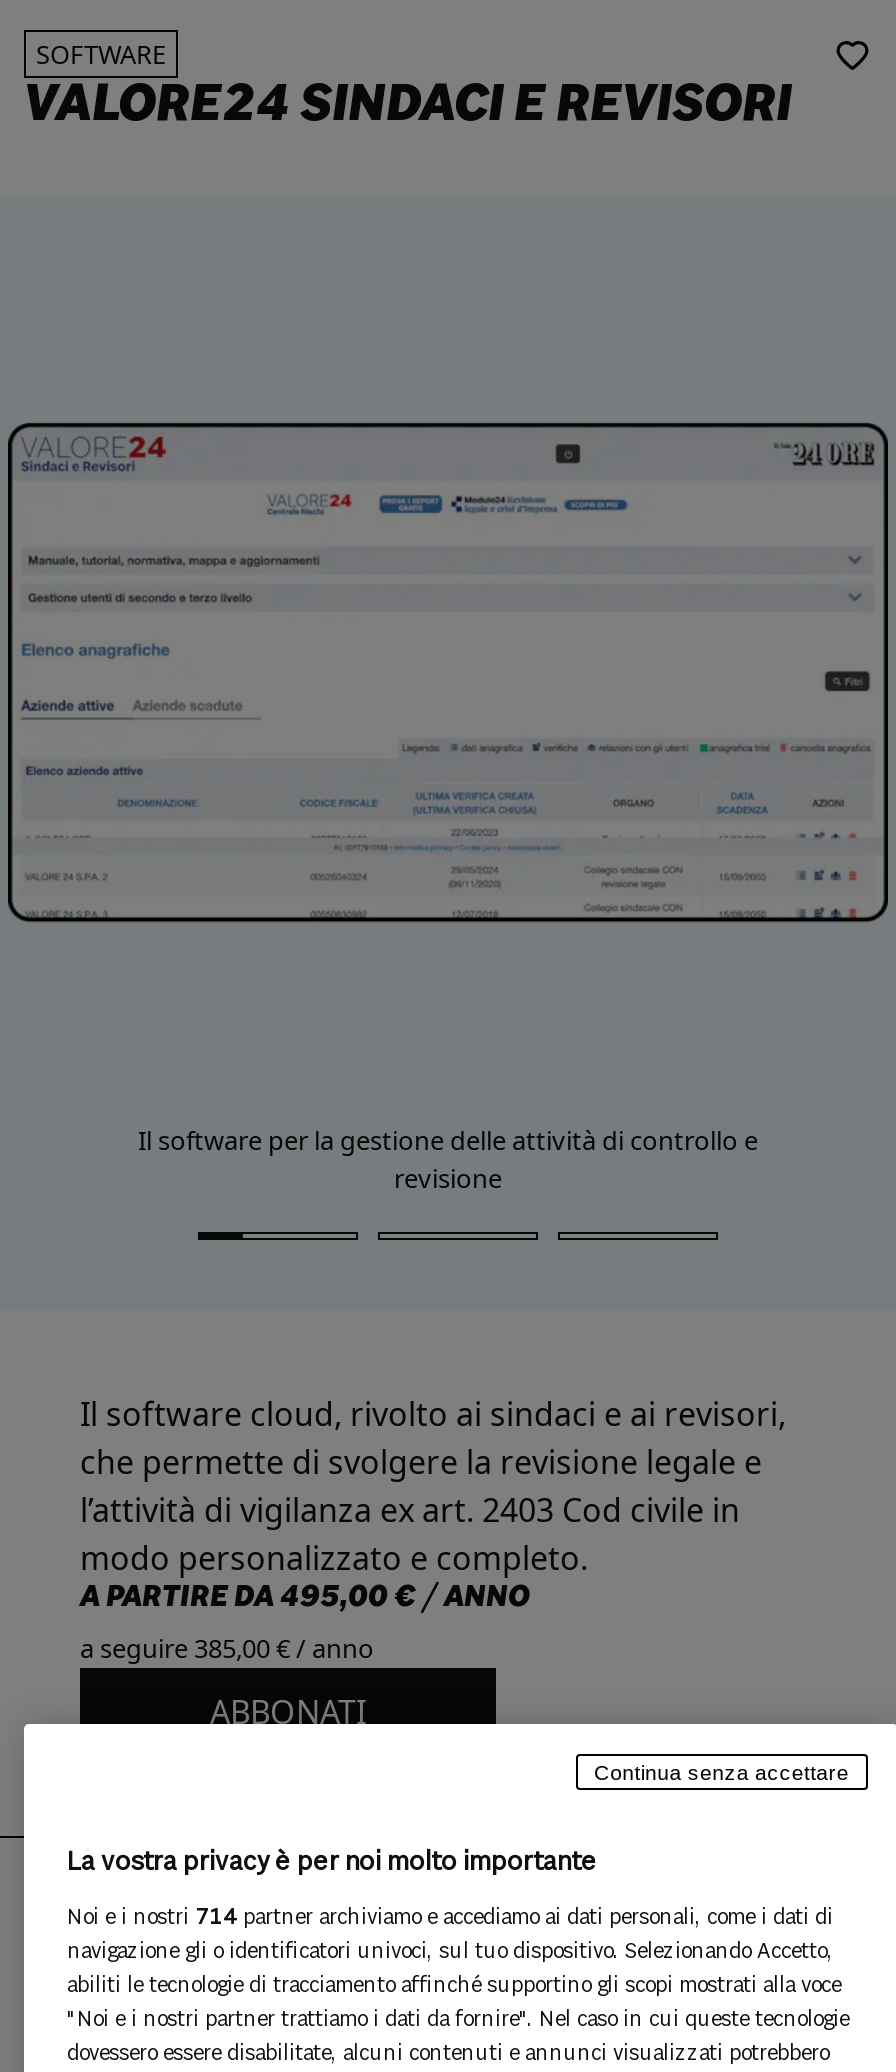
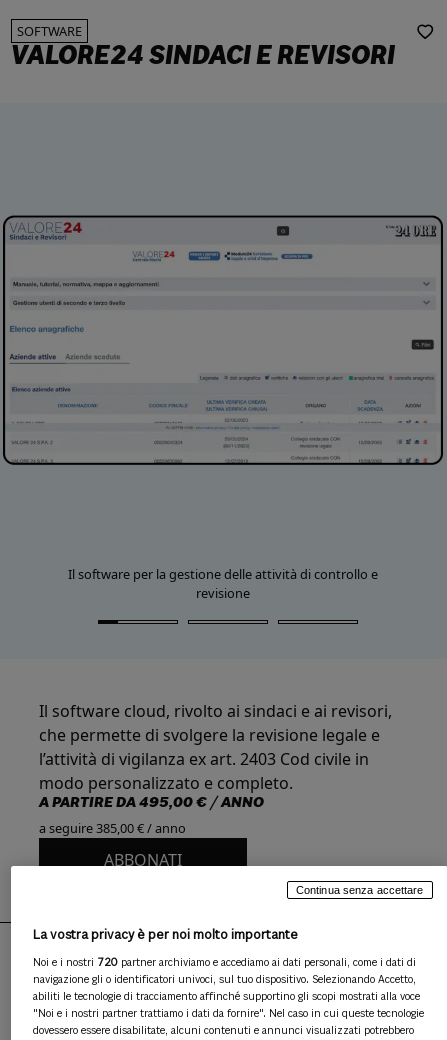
- Noi e i nostri 714 partner archiviamo e accediamo ai dati personali, come i dati di
+ Noi e i nostri 720 partner archiviamo e accediamo ai dati personali, come i dati di
